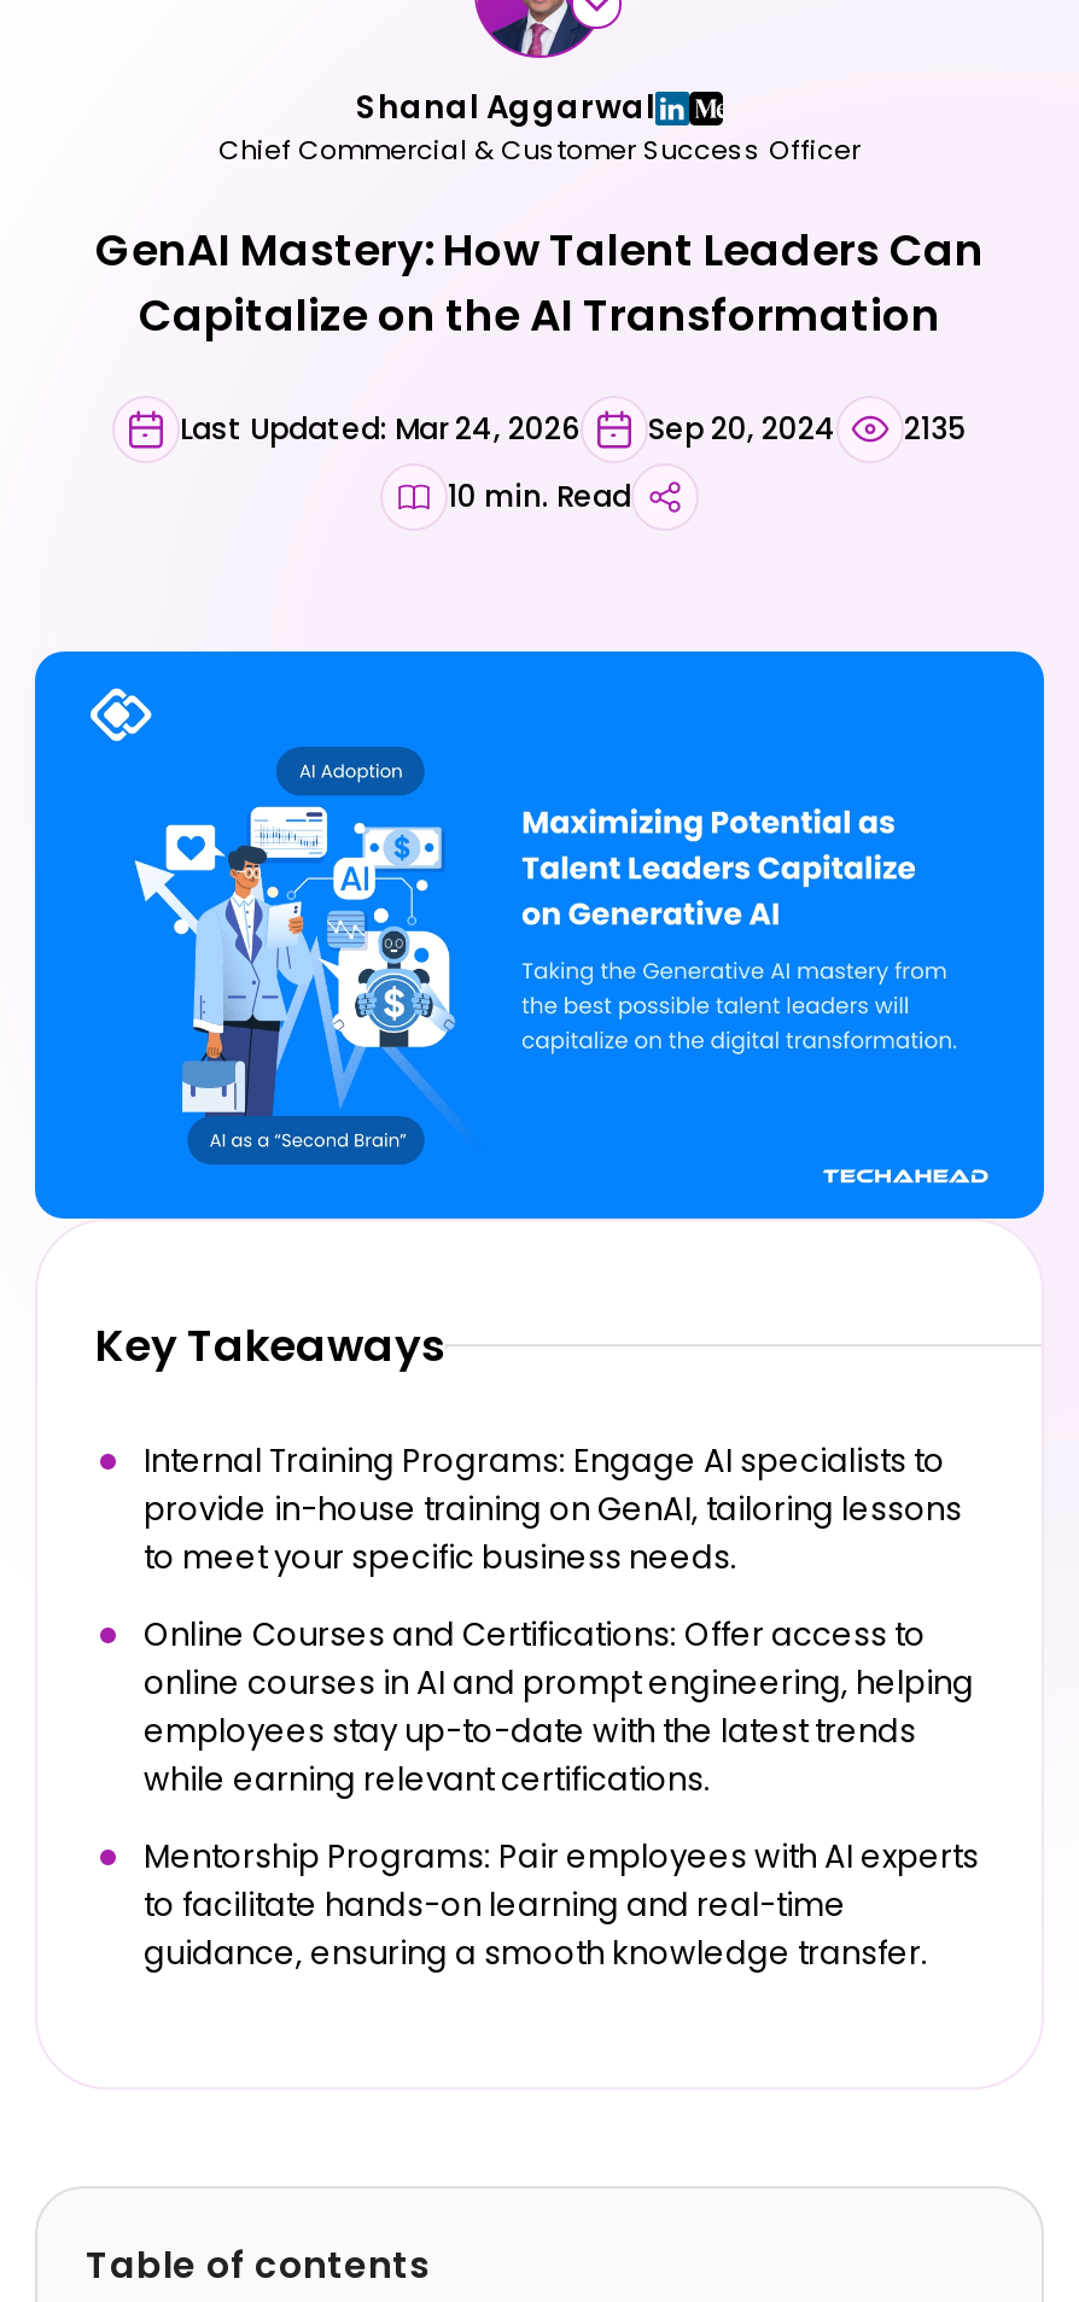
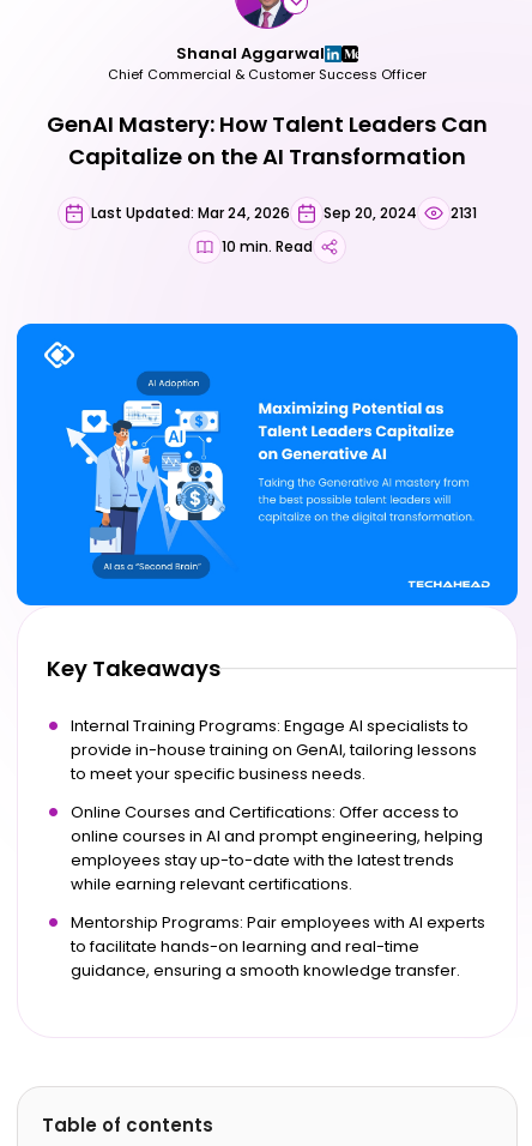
- Last Updated: Mar 24, 2026 Sep 20, 2024 2135
+ Last Updated: Mar 24, 2026 Sep 20, 2024 2131
